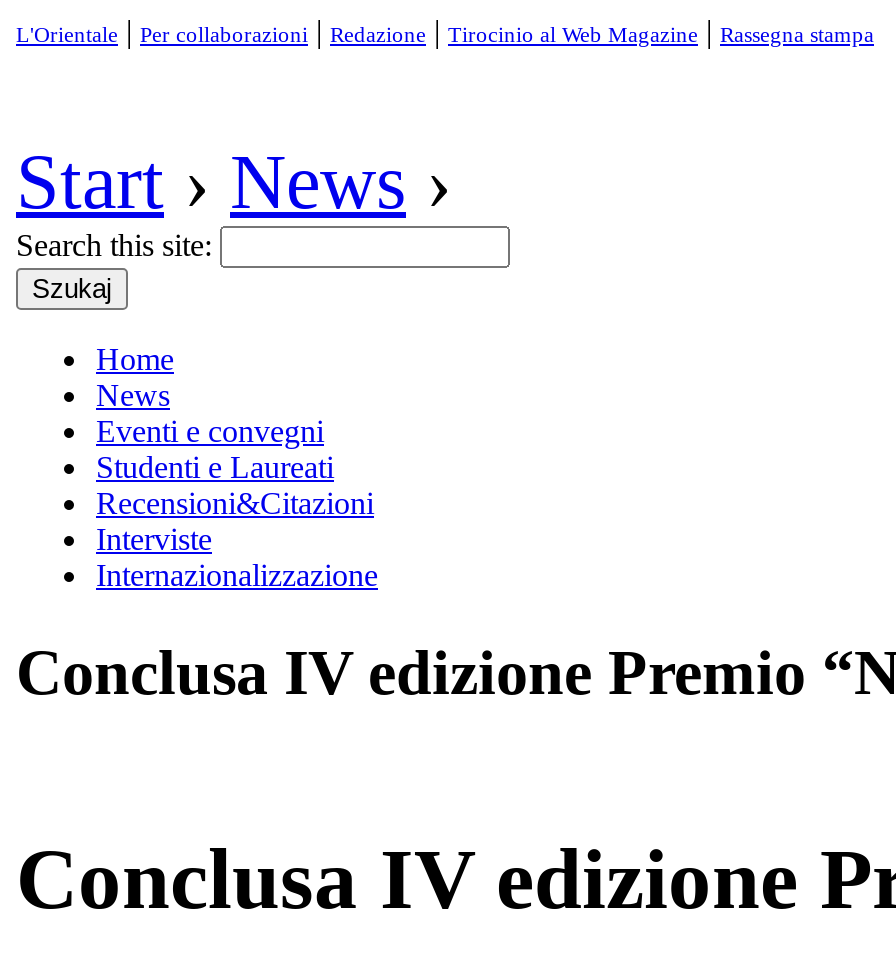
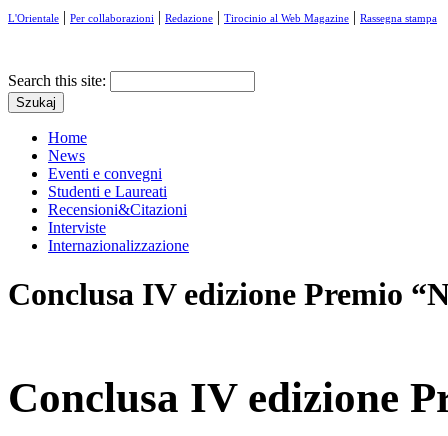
- Start › News ›
